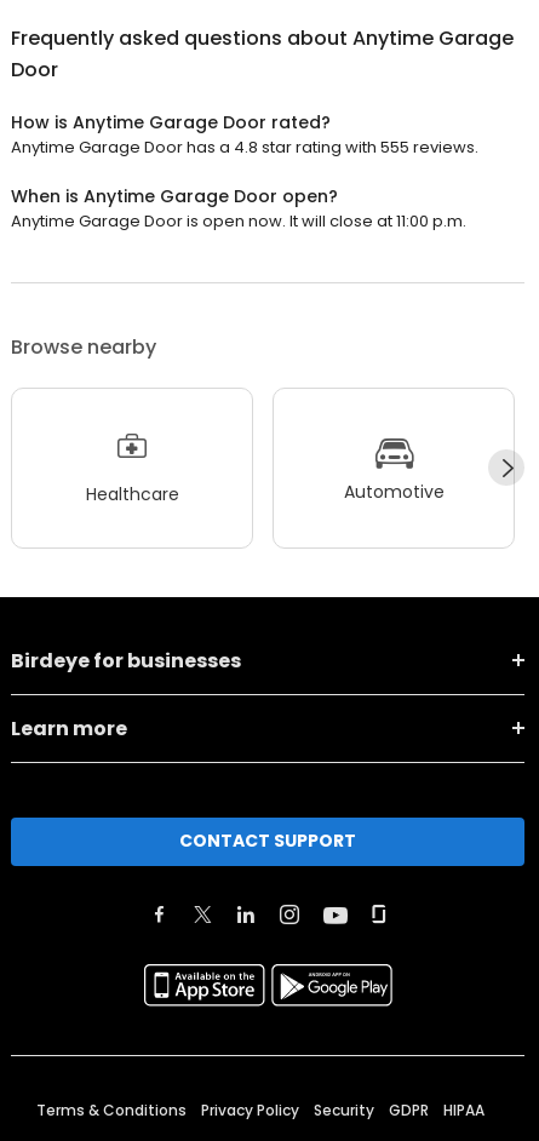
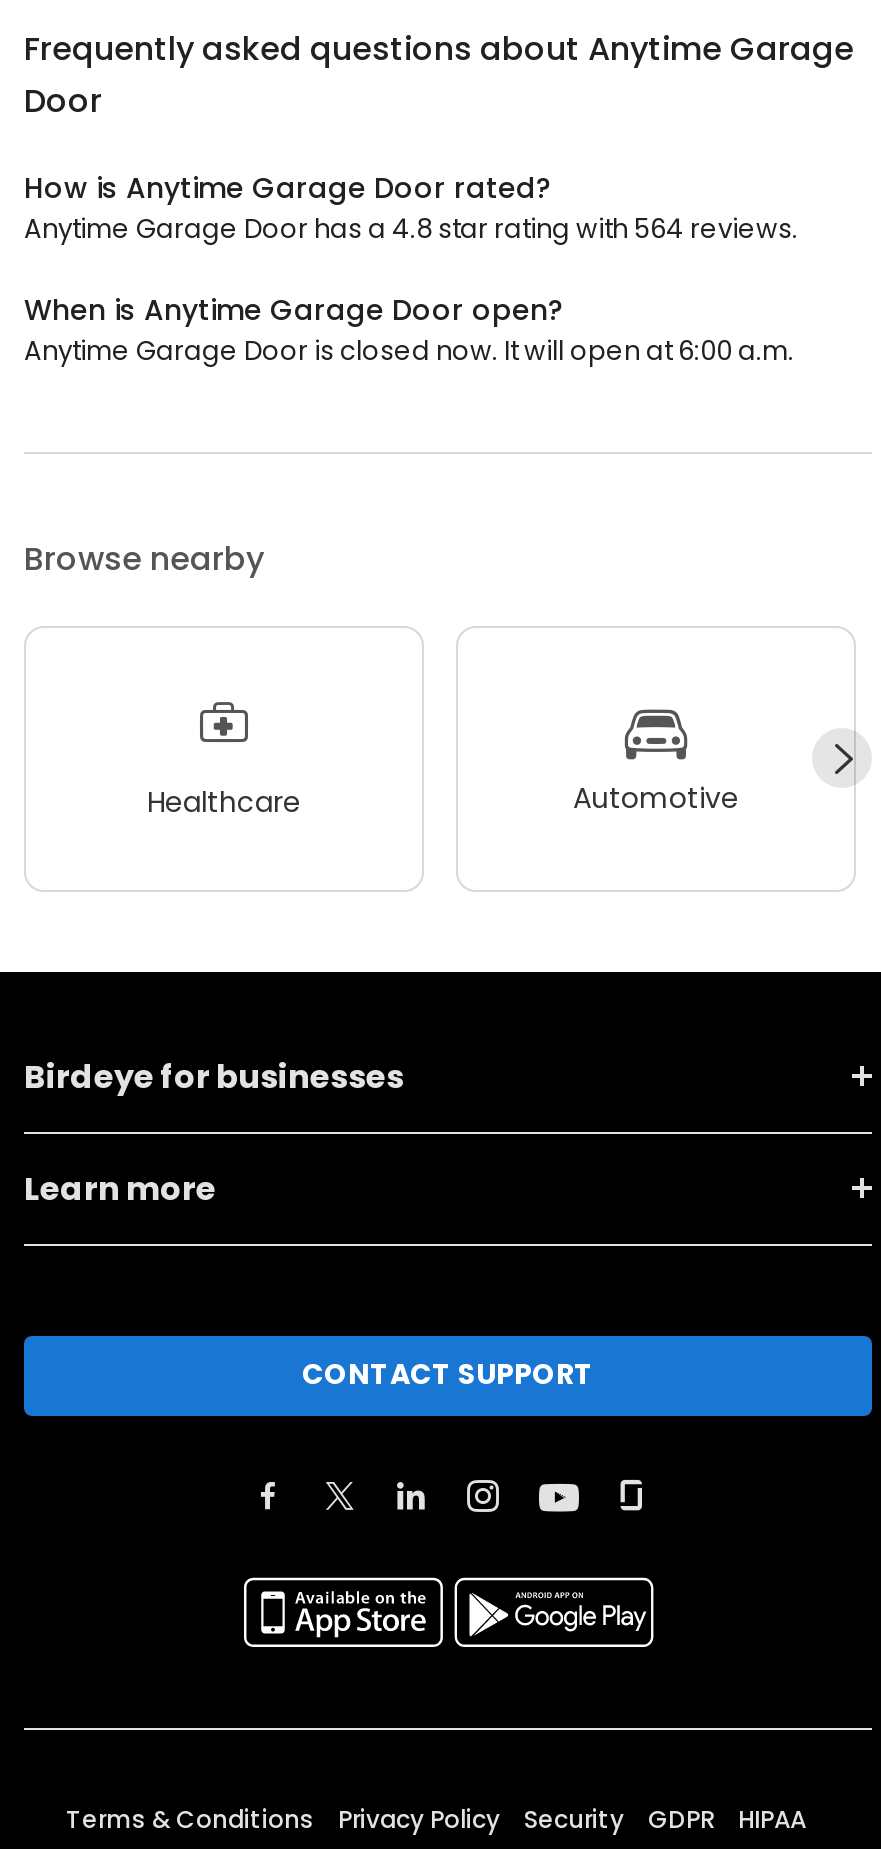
- Anytime Garage Door has a 4.8 star rating with 555 reviews.
+ Anytime Garage Door has a 4.8 star rating with 564 reviews.

- Anytime Garage Door is open now. It will close at 11:00 p.m.
+ Anytime Garage Door is closed now. It will open at 6:00 a.m.
